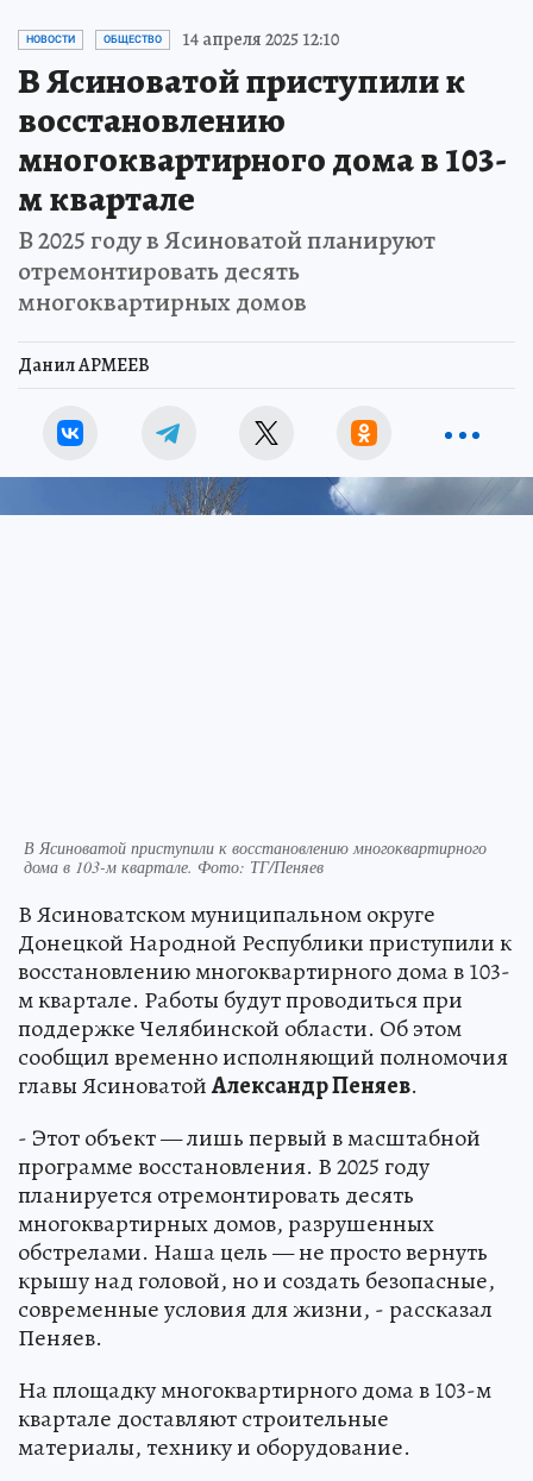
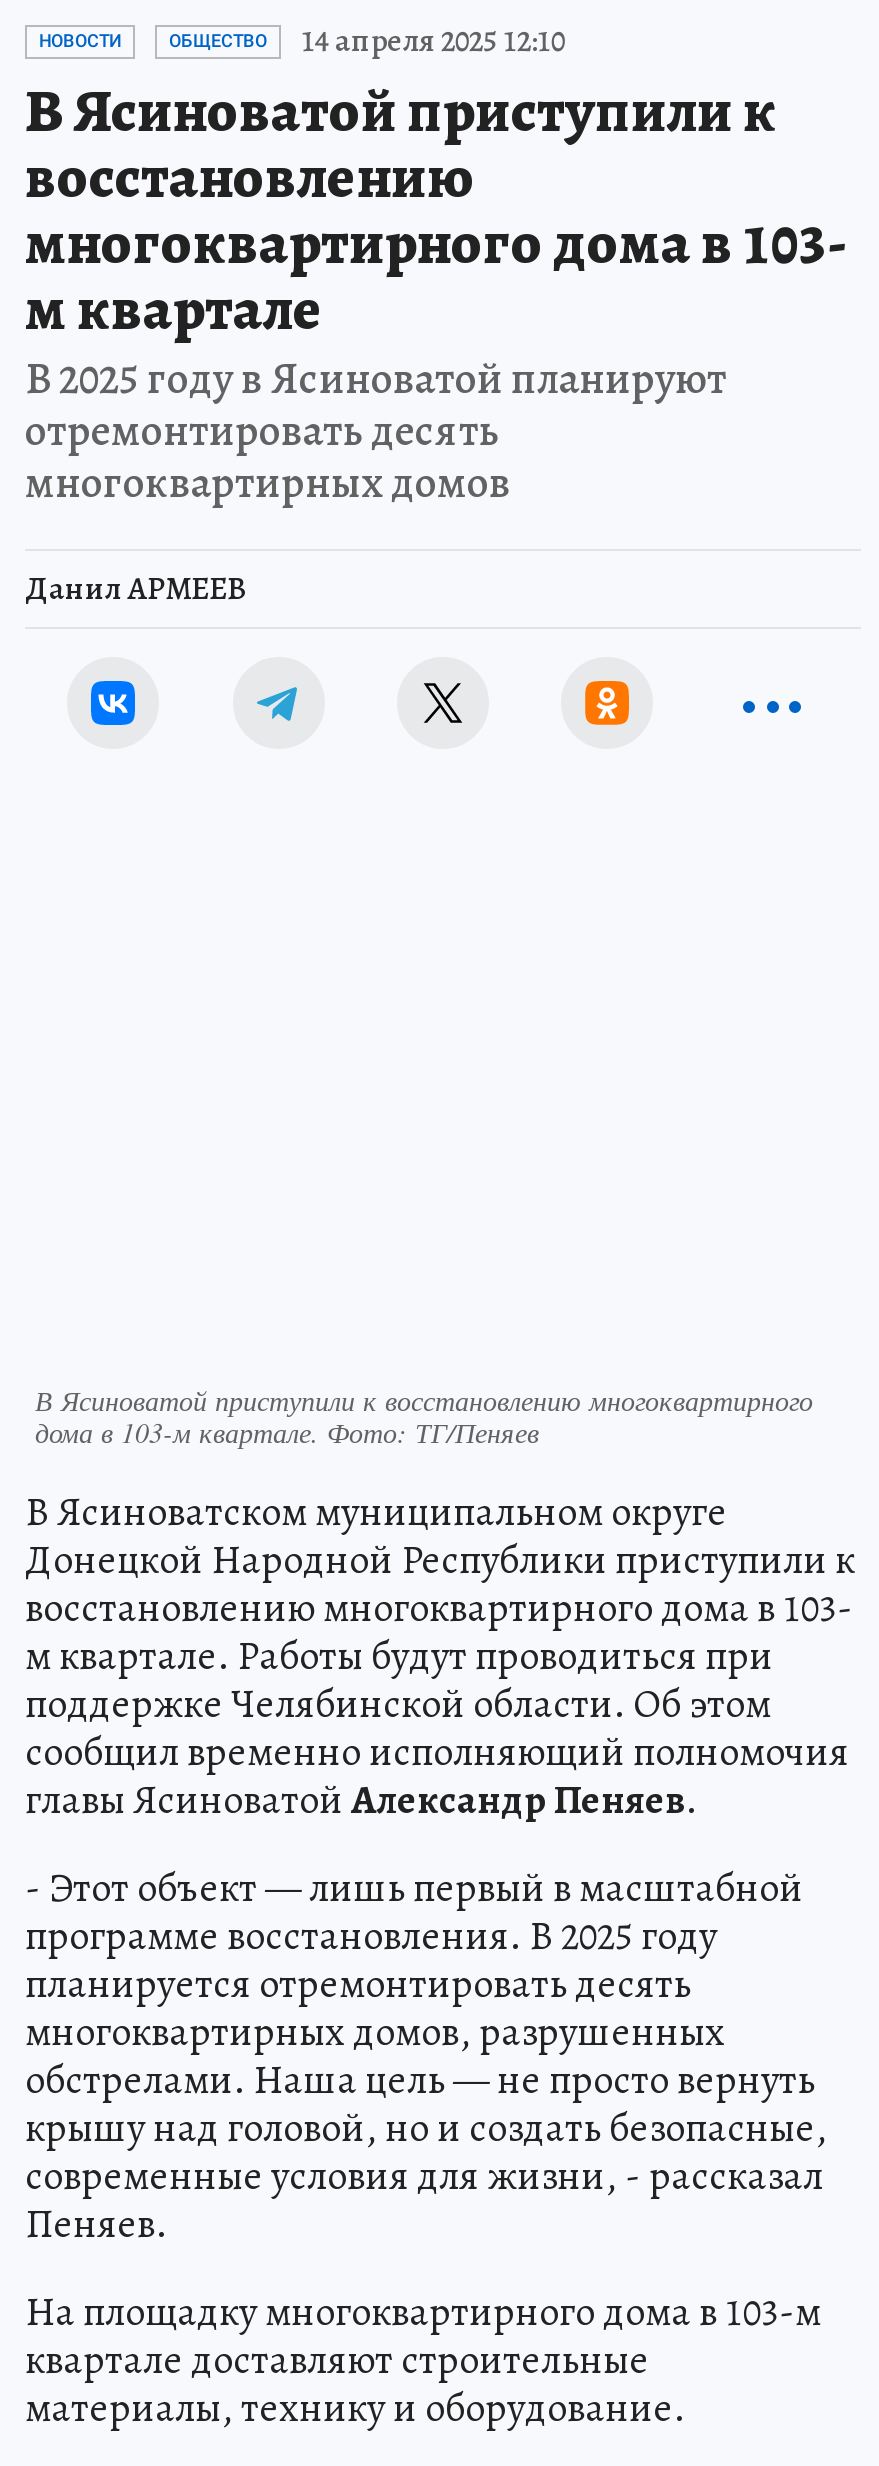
- [image]
